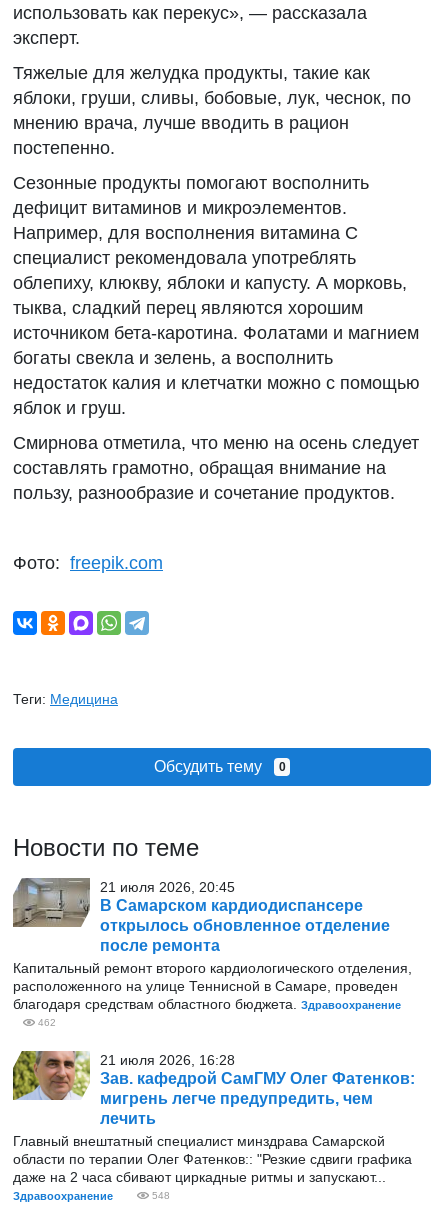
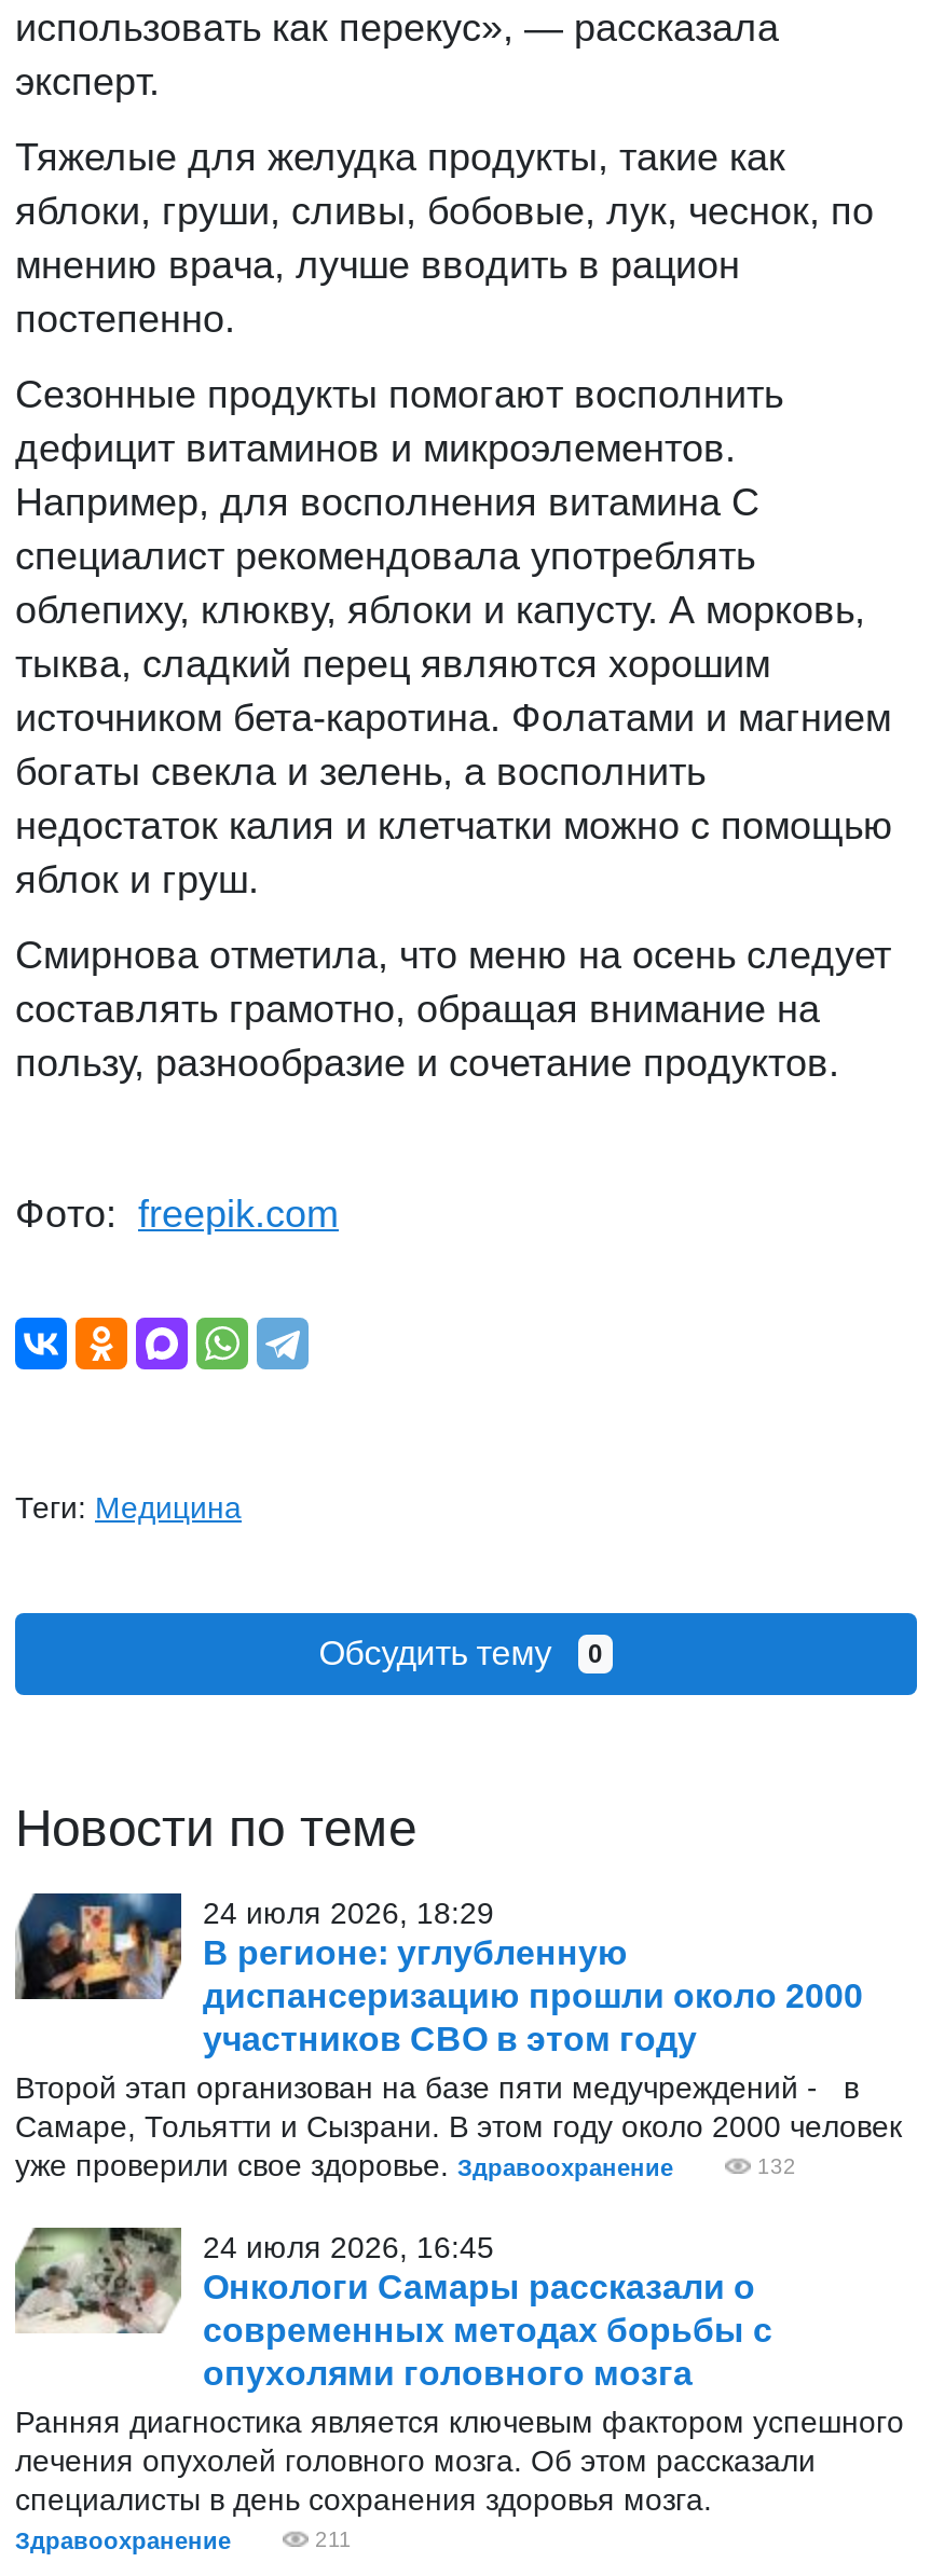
- [image]
- 21 июля 2026, 20:45
- В Самарском кардиодиспансере
- открылось обновленное отделение
- после ремонта
- Капитальный ремонт второго кардиологического отделения,
- расположенного на улице Теннисной в Самаре, проведен
- благодаря средствам областного бюджета. Здравоохранение
- 462
+ [image]
+ 24 июля 2026, 18:29
+ В регионе: углубленную
+ диспансеризацию прошли около 2000
+ участников СВО в этом году
+ Второй этап организован на базе пяти медучреждений - в
+ Самаре, Тольятти и Сызрани. В этом году около 2000 человек
+ уже проверили свое здоровье. Здравоохранение
+ 132

- [image]
- 21 июля 2026, 16:28
- Зав. кафедрой СамГМУ Олег Фатенков:
- мигрень легче предупредить, чем
- лечить
- Главный внештатный специалист минздрава Самарской
- области по терапии Олег Фатенков:: "Резкие сдвиги графика
- даже на 2 часа сбивают циркадные ритмы и запускают...
+ [image]
+ 24 июля 2026, 16:45
+ Онкологи Самары рассказали о
+ современных методах борьбы с
+ опухолями головного мозга
+ Ранняя диагностика является ключевым фактором успешного
+ лечения опухолей головного мозга. Об этом рассказали
+ специалисты в день сохранения здоровья мозга.

- 548
+ 211
